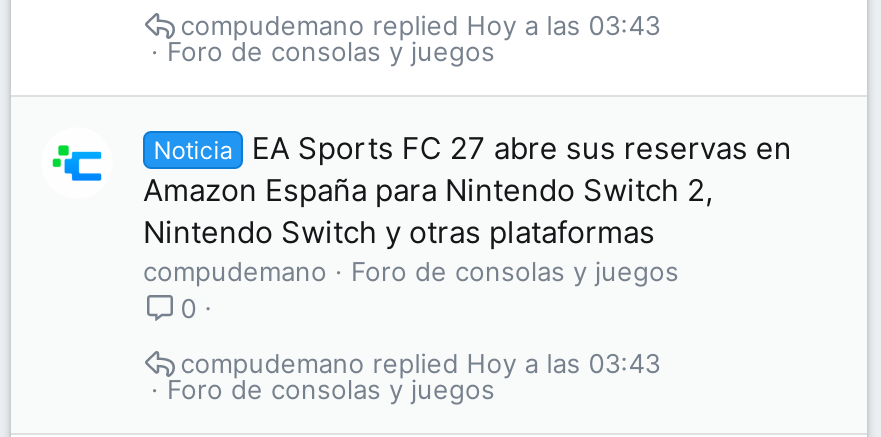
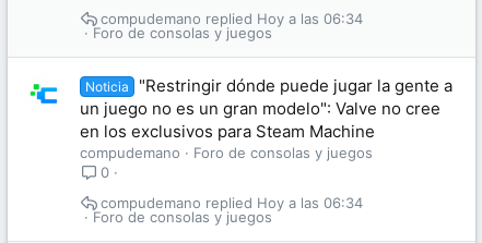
- Hoy a las 03:43
+ Hoy a las 06:34

- EA Sports FC 27 abre sus reservas en
- Amazon España para Nintendo Switch 2,
- Nintendo Switch y otras plataformas
+ "Restringir dónde puede jugar la gente a
+ un juego no es un gran modelo": Valve no cree
+ en los exclusivos para Steam Machine

- Hoy a las 03:43
+ Hoy a las 06:34
